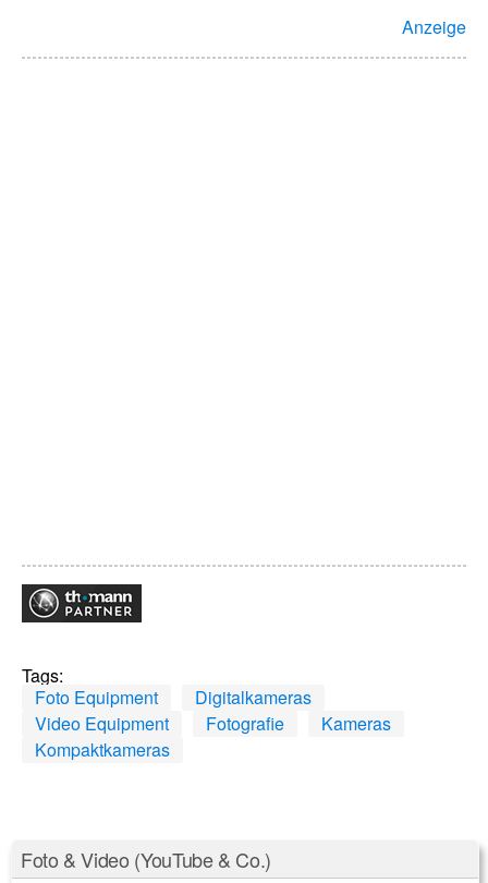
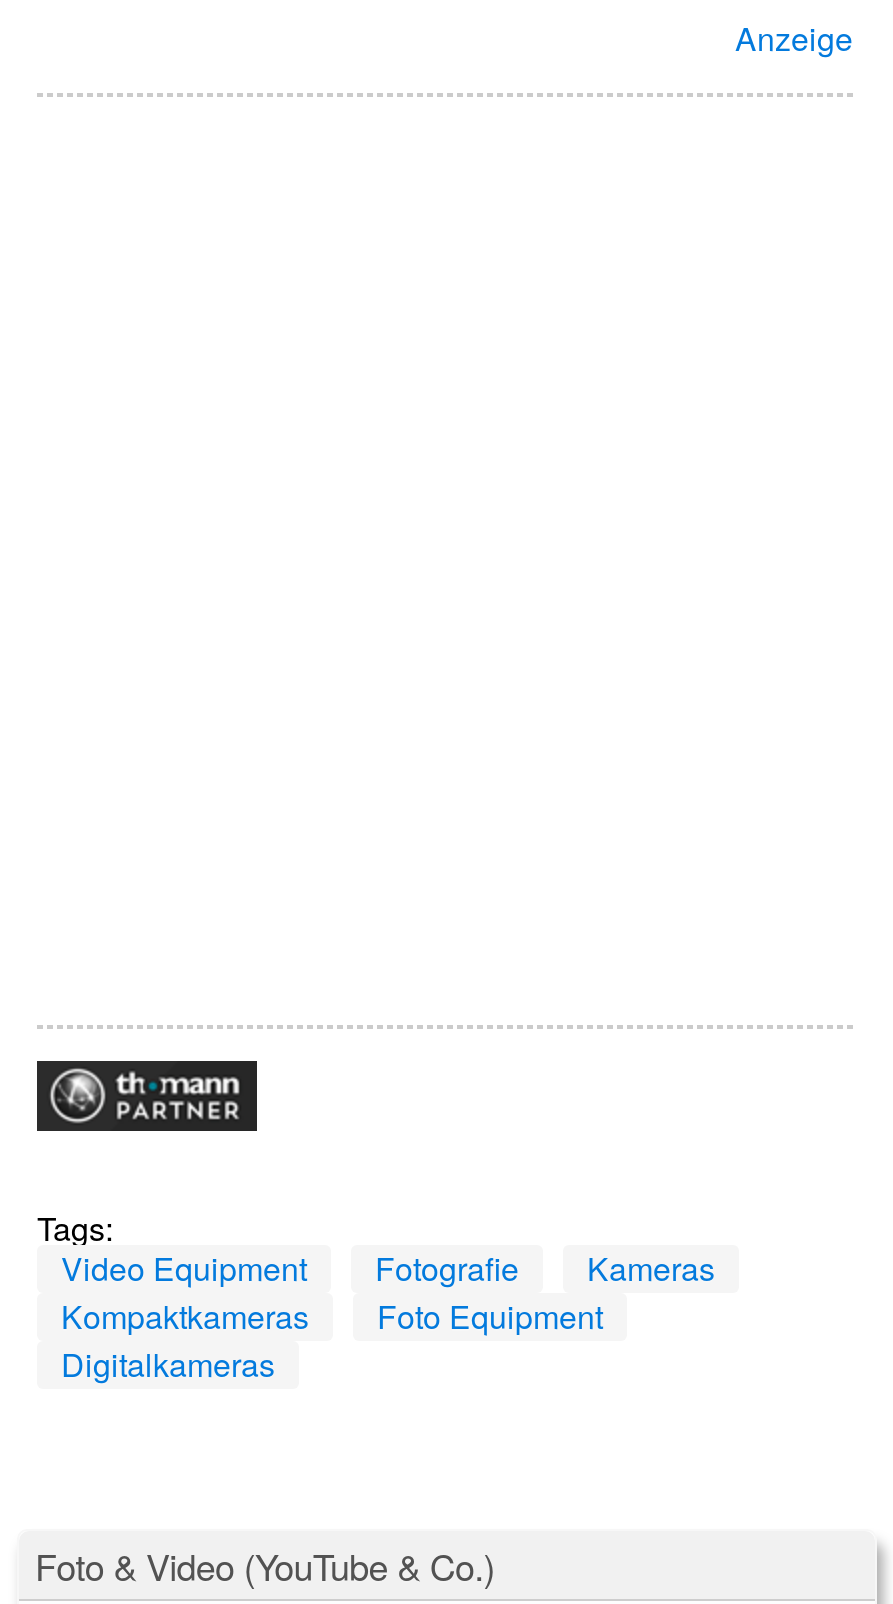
moved down: Foto Equipment | Digitalkameras

moved up: Video Equipment | Fotografie | Kameras | Kompaktkameras
